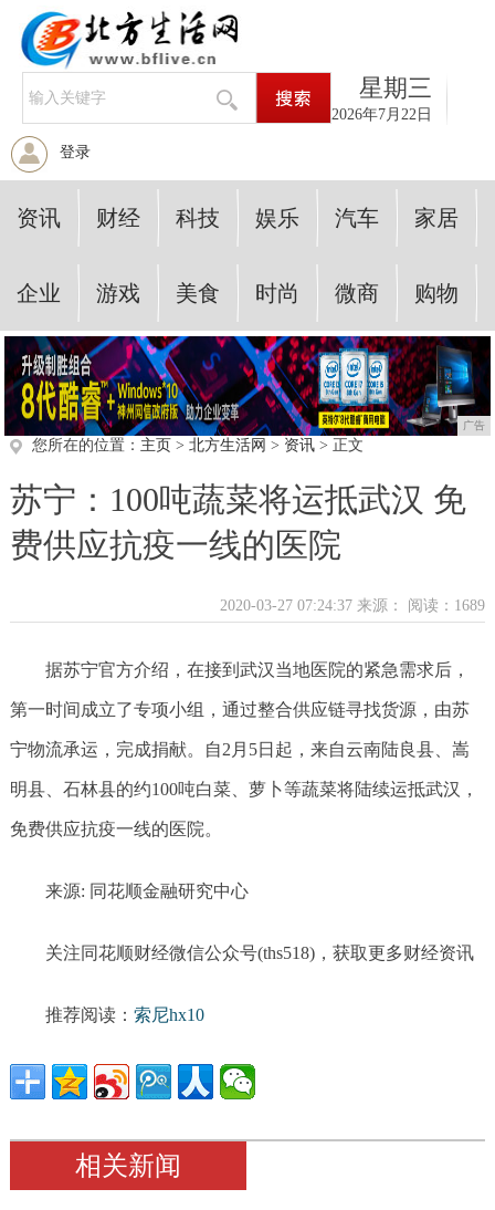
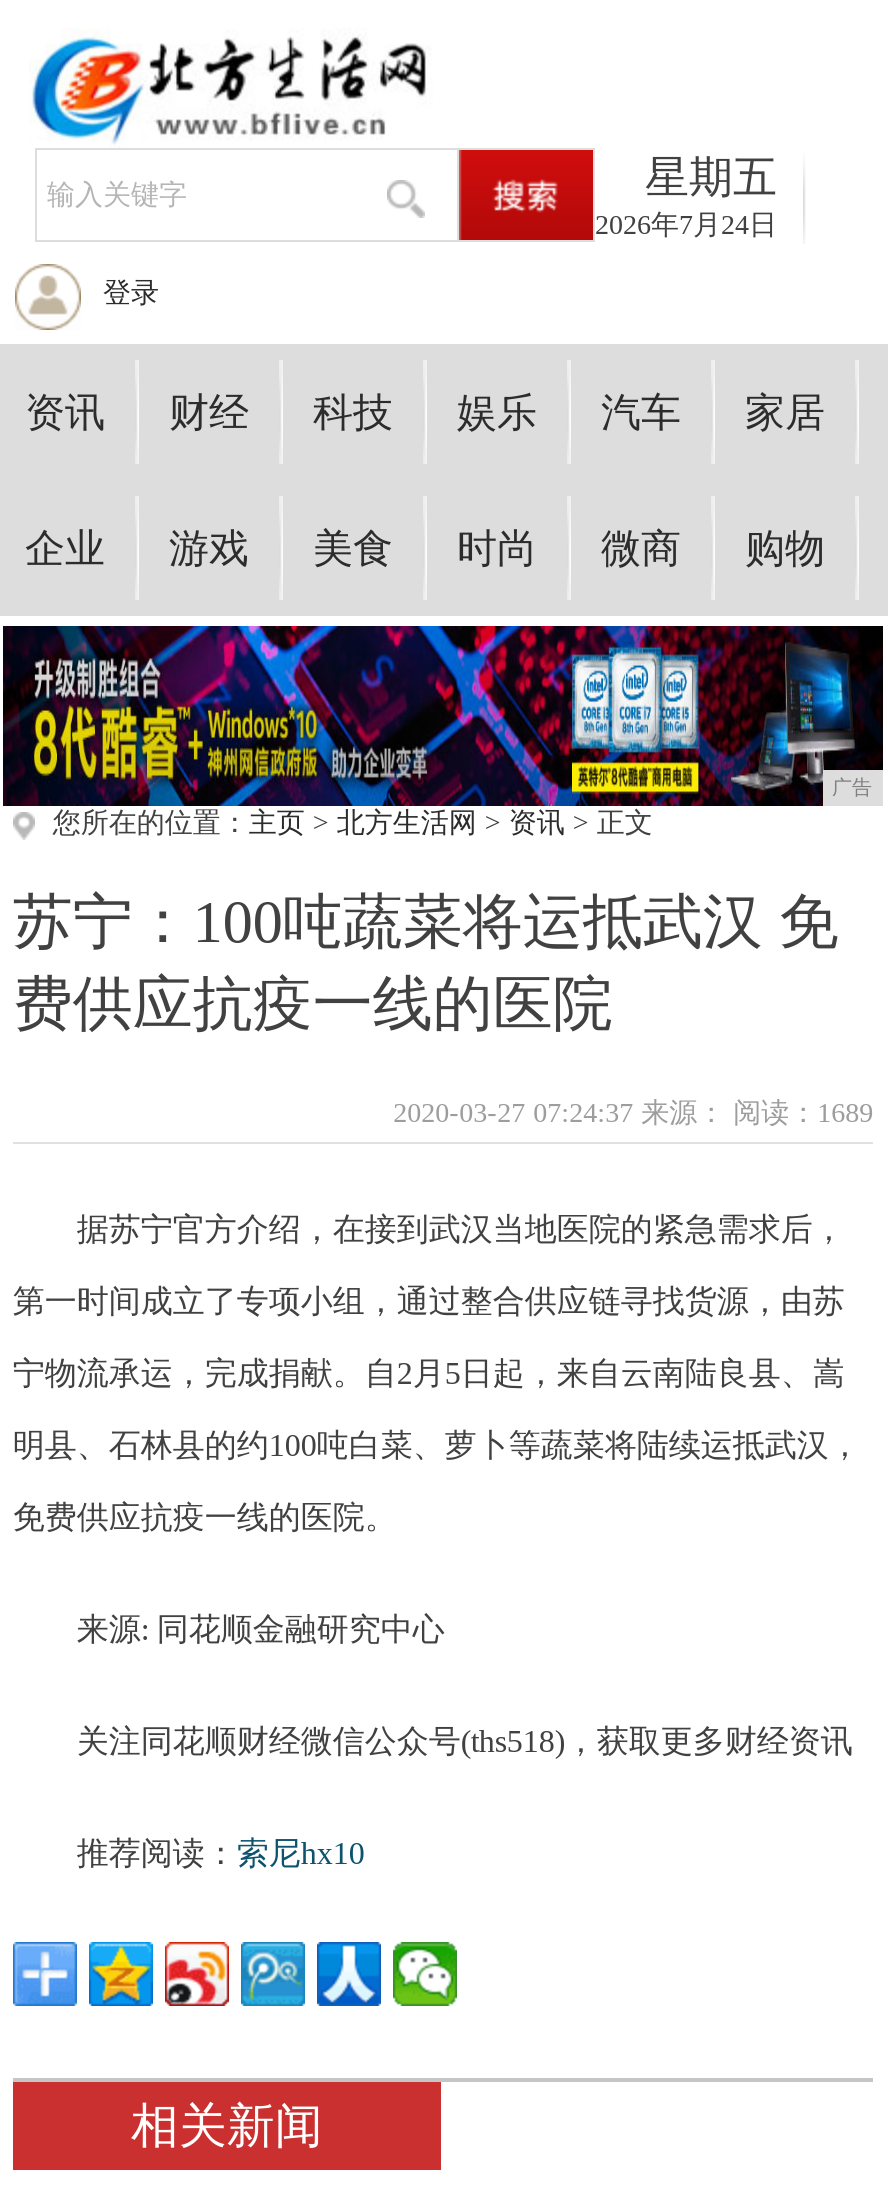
- 星期三
+ 星期五

- 2026年7月22日
+ 2026年7月24日
